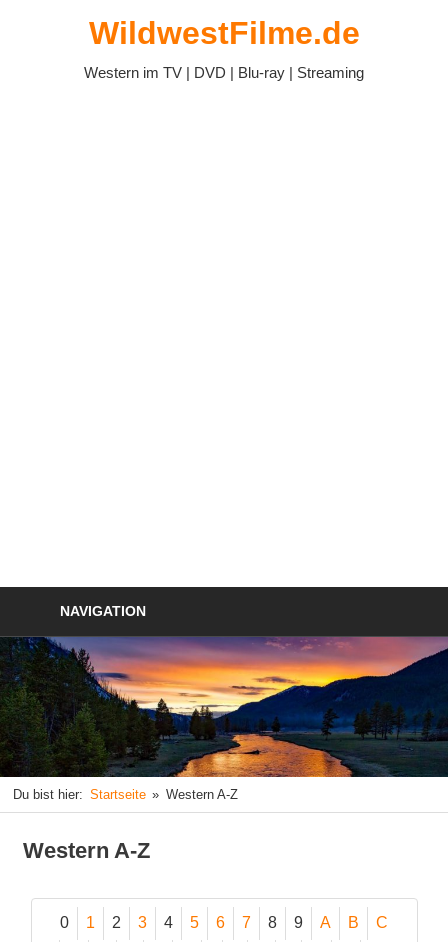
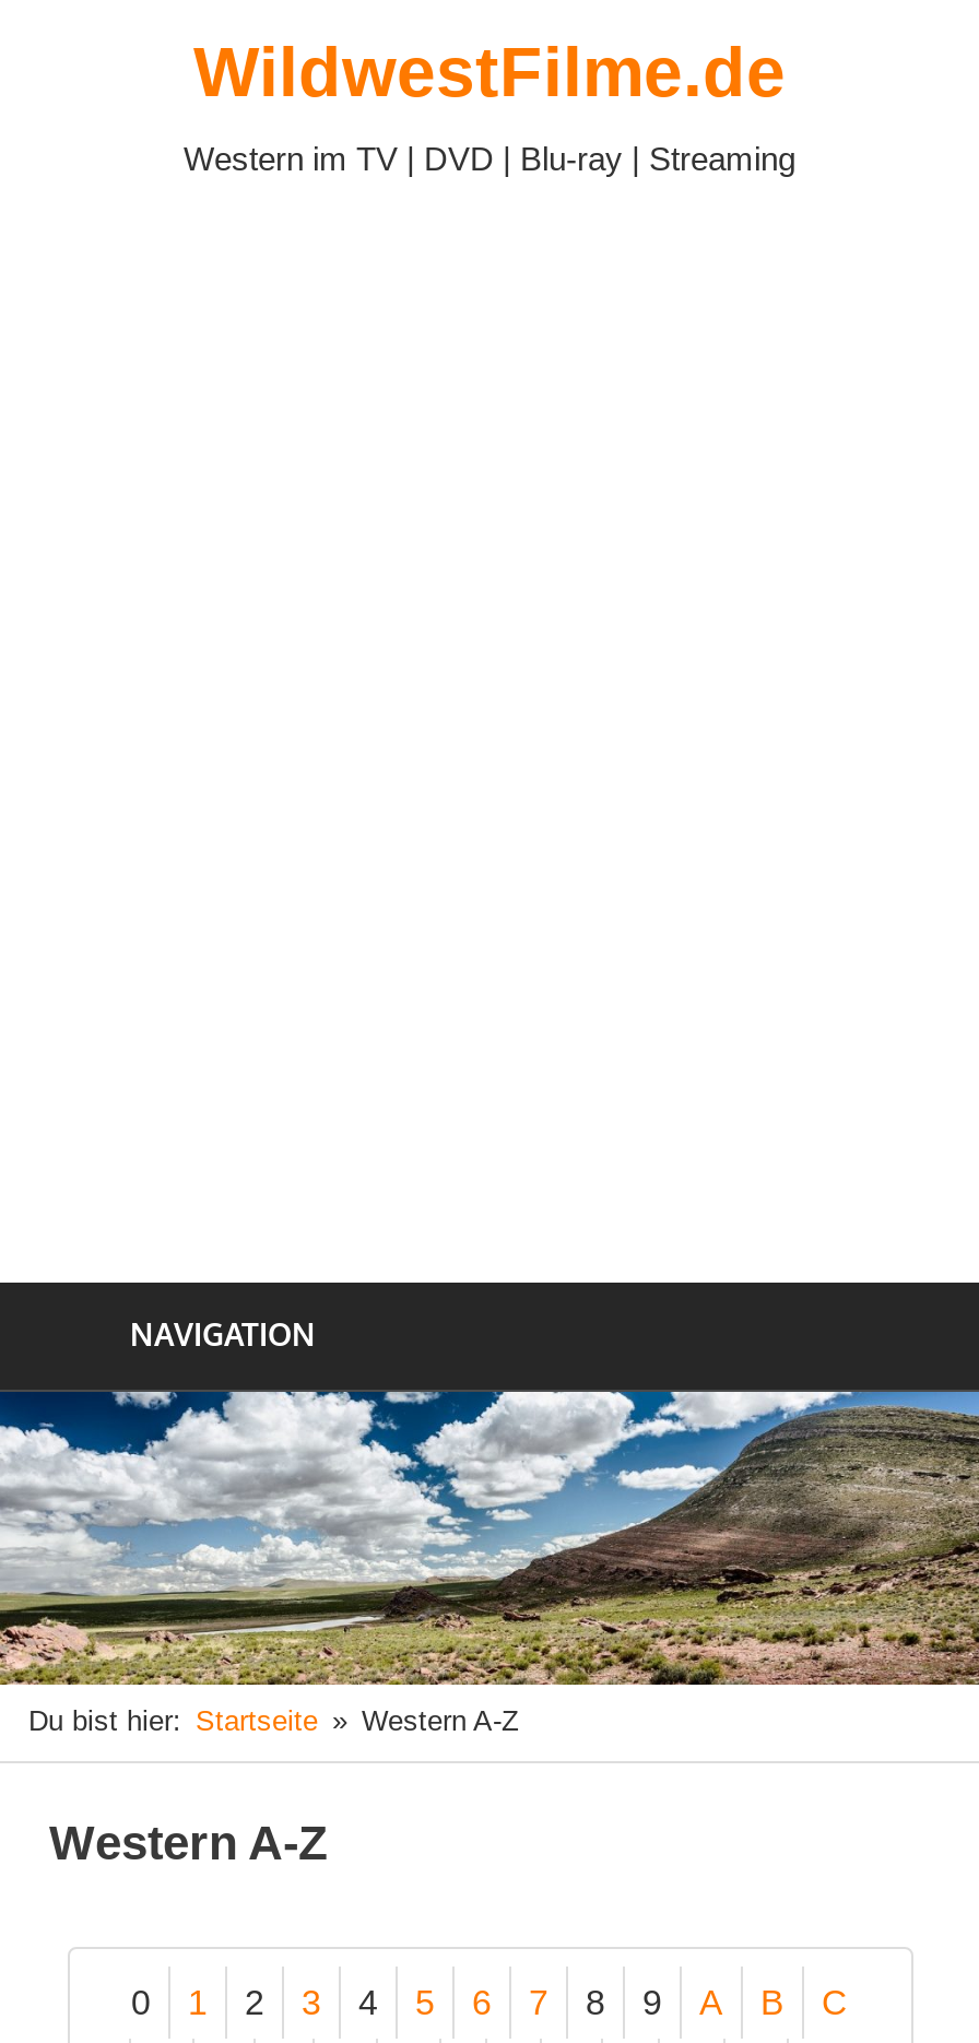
- [image]
+ [image]
